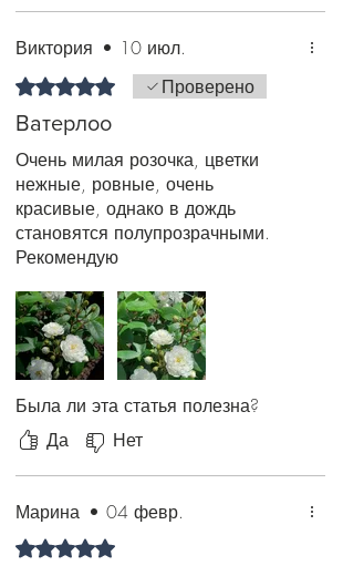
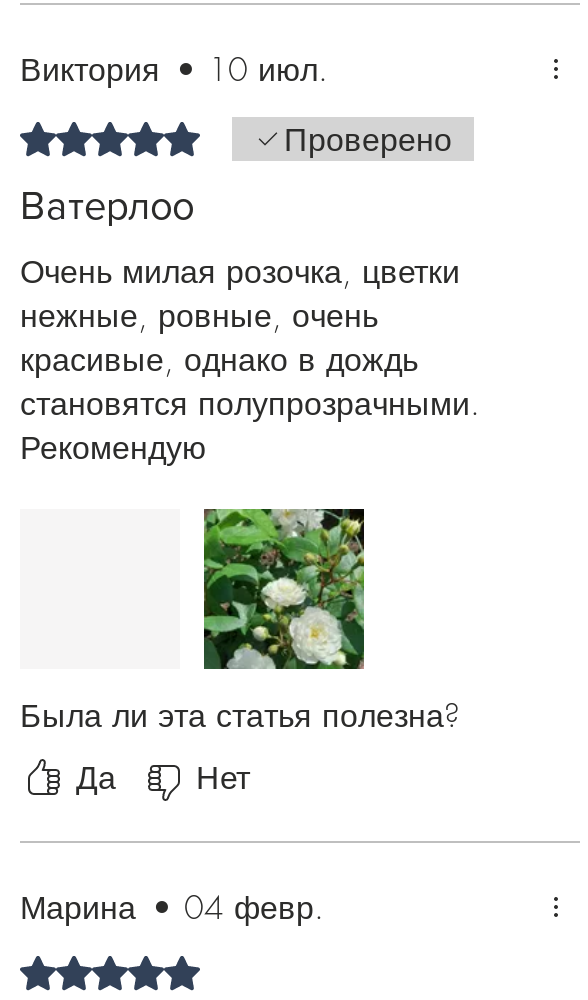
- [image]
